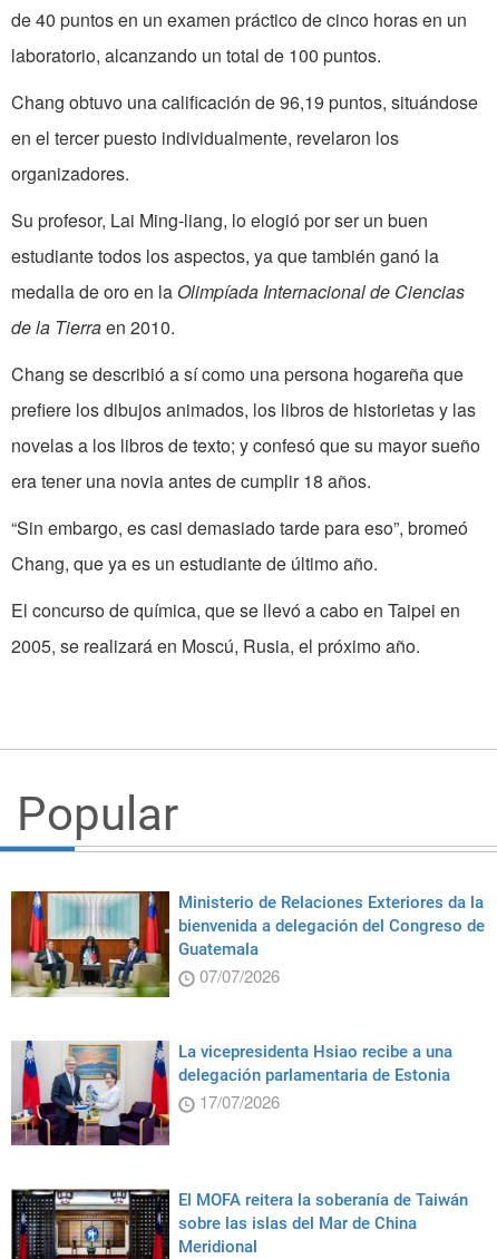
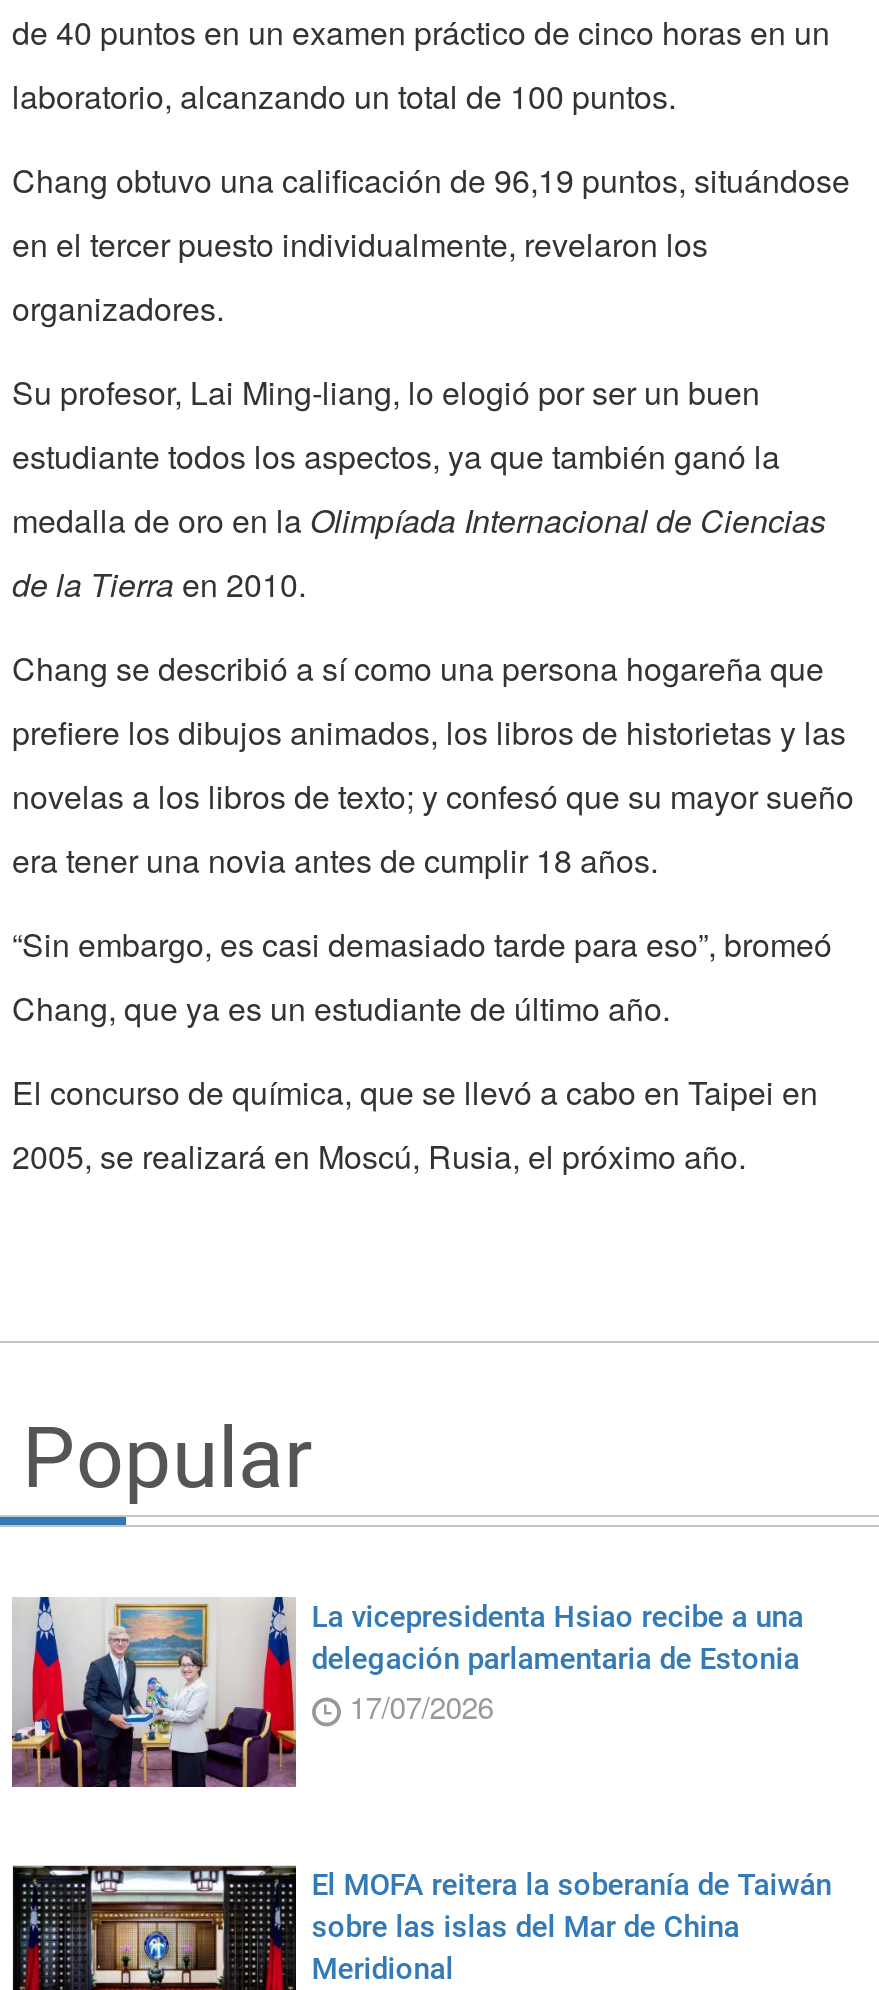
- [image]
- Ministerio de Relaciones Exteriores da la
- bienvenida a delegación del Congreso de
- Guatemala
- 07/07/2026
